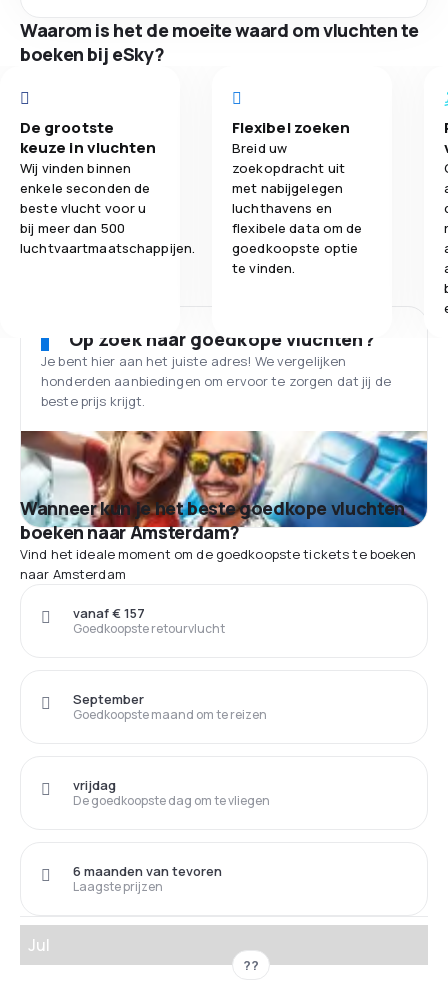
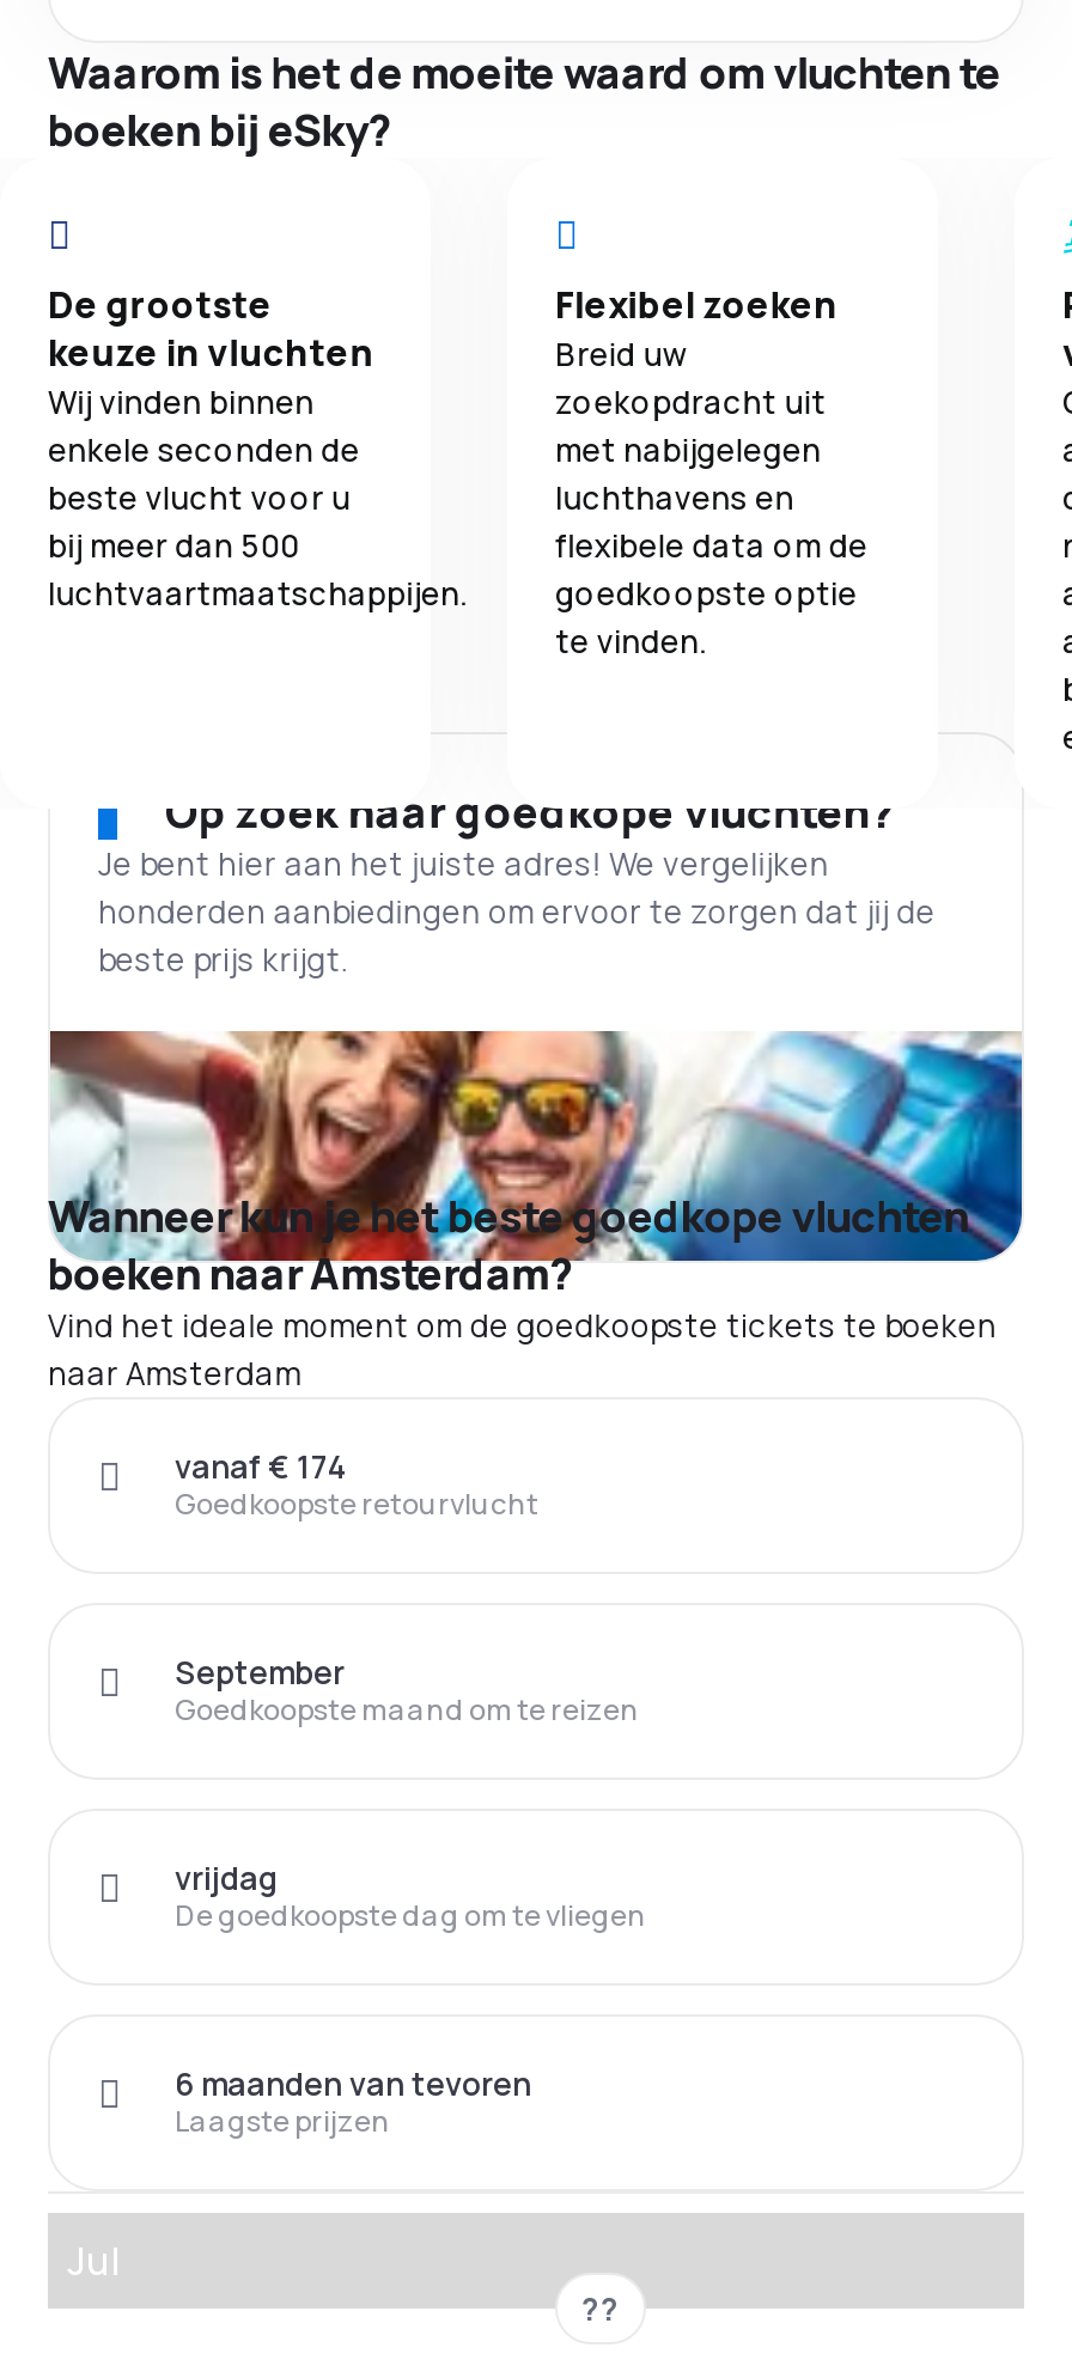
- vanaf € 157
+ vanaf € 174
